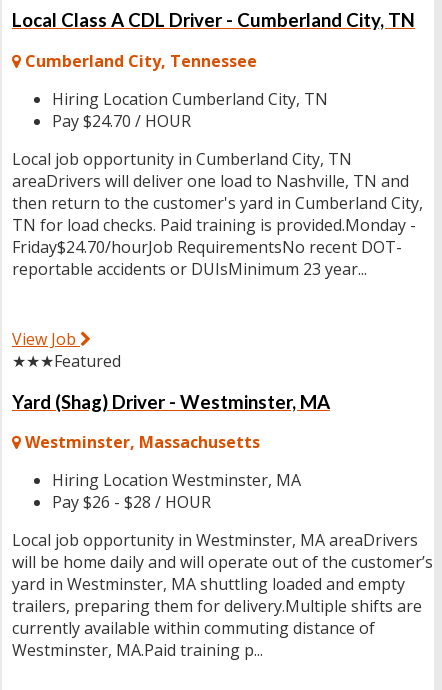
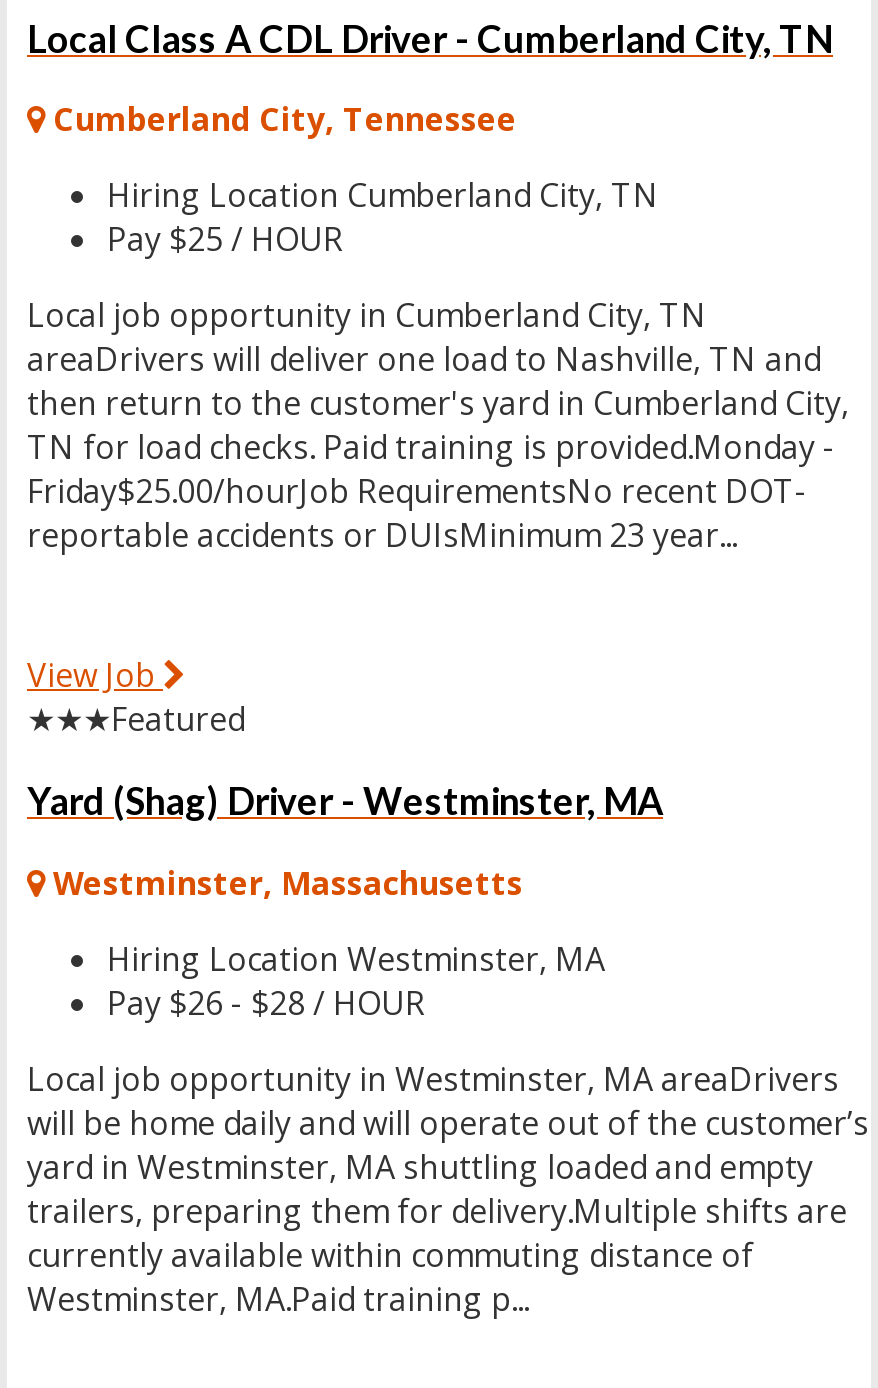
- Pay $24.70 / HOUR
+ Pay $25 / HOUR

- Friday$24.70/hourJob RequirementsNo recent DOT-
+ Friday$25.00/hourJob RequirementsNo recent DOT-
